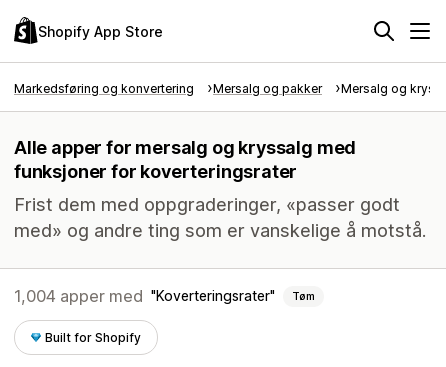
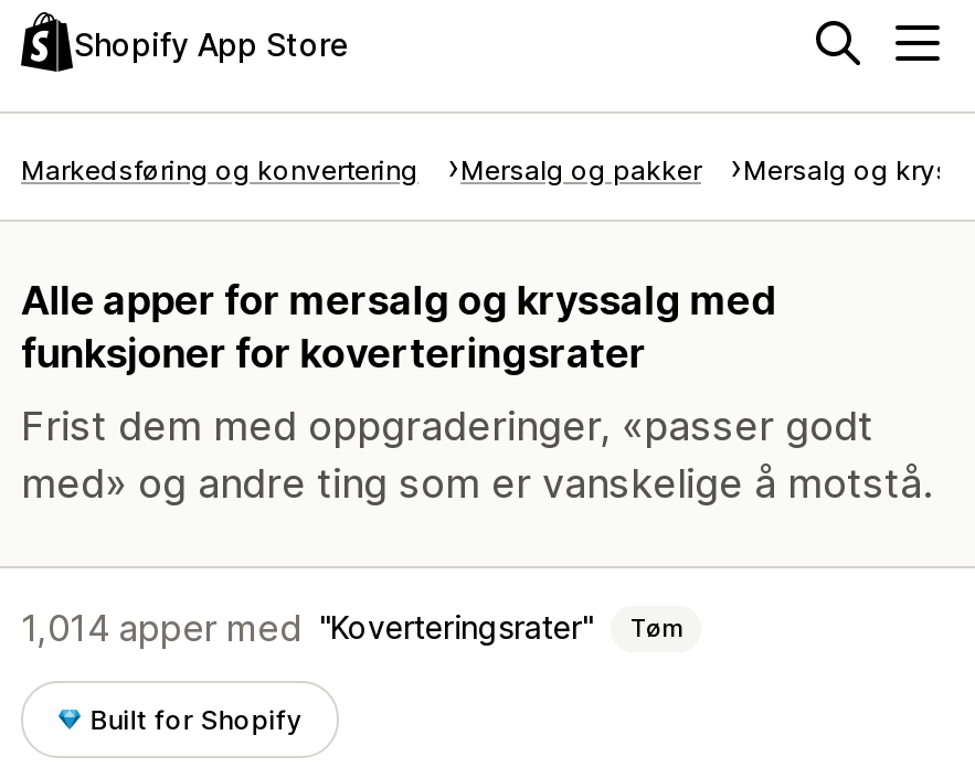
- 1,004 apper med Koverteringsrater Tøm
+ 1,014 apper med Koverteringsrater Tøm
